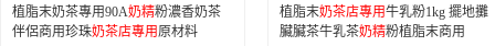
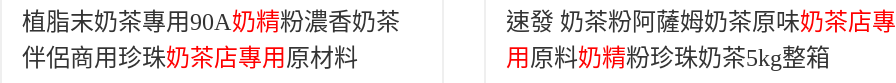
- 植脂末奶茶店專用牛乳粉1kg 擺地攤
- 臟臟茶牛乳茶奶精粉植脂末商用
+ 速發 奶茶粉阿薩姆奶茶原味奶茶店專
+ 用原料奶精粉珍珠奶茶5kg整箱
